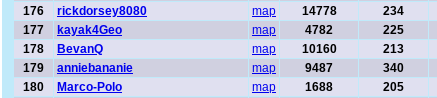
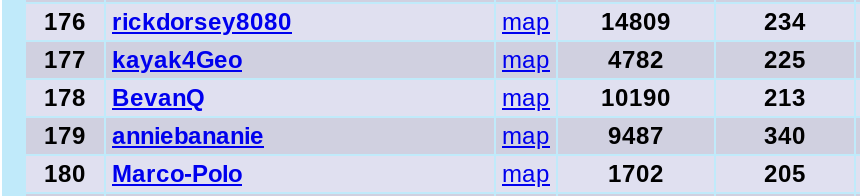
- map 14778
+ map 14809

- map 10160
+ map 10190

- 1688
+ 1702
